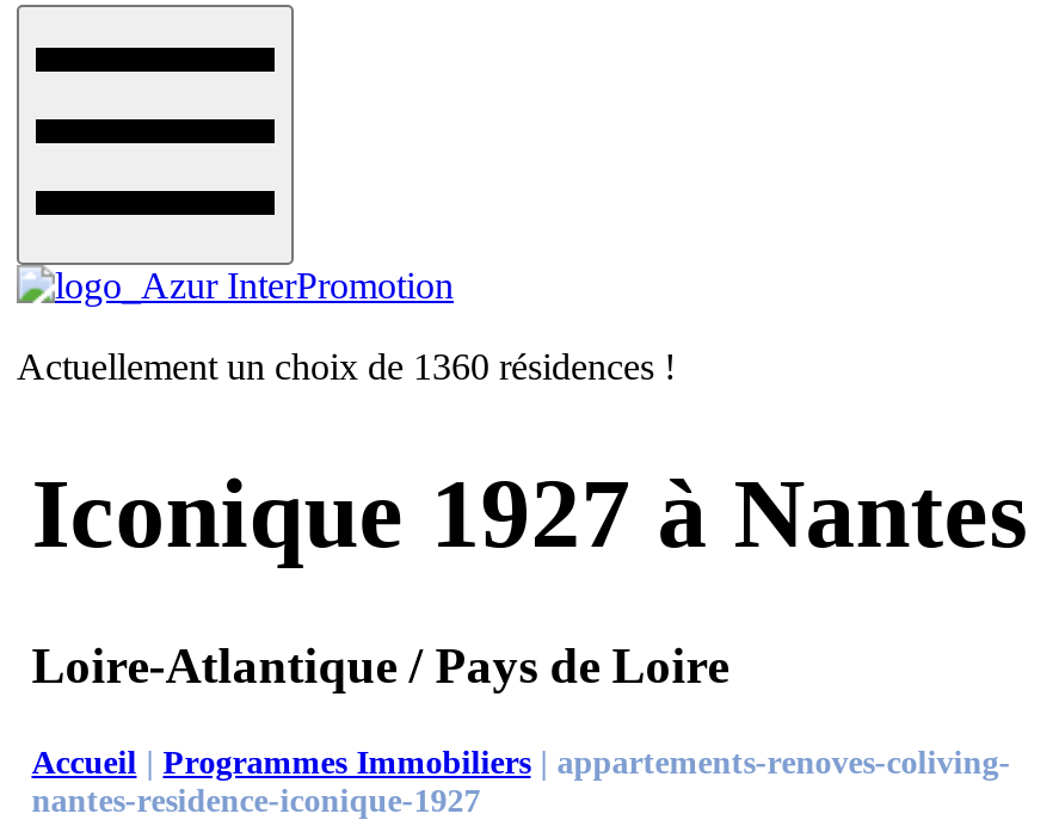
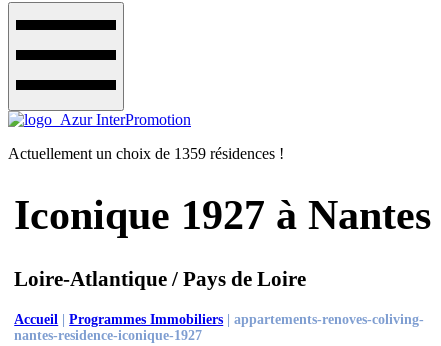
- Actuellement un choix de 1360 résidences !
+ Actuellement un choix de 1359 résidences !
